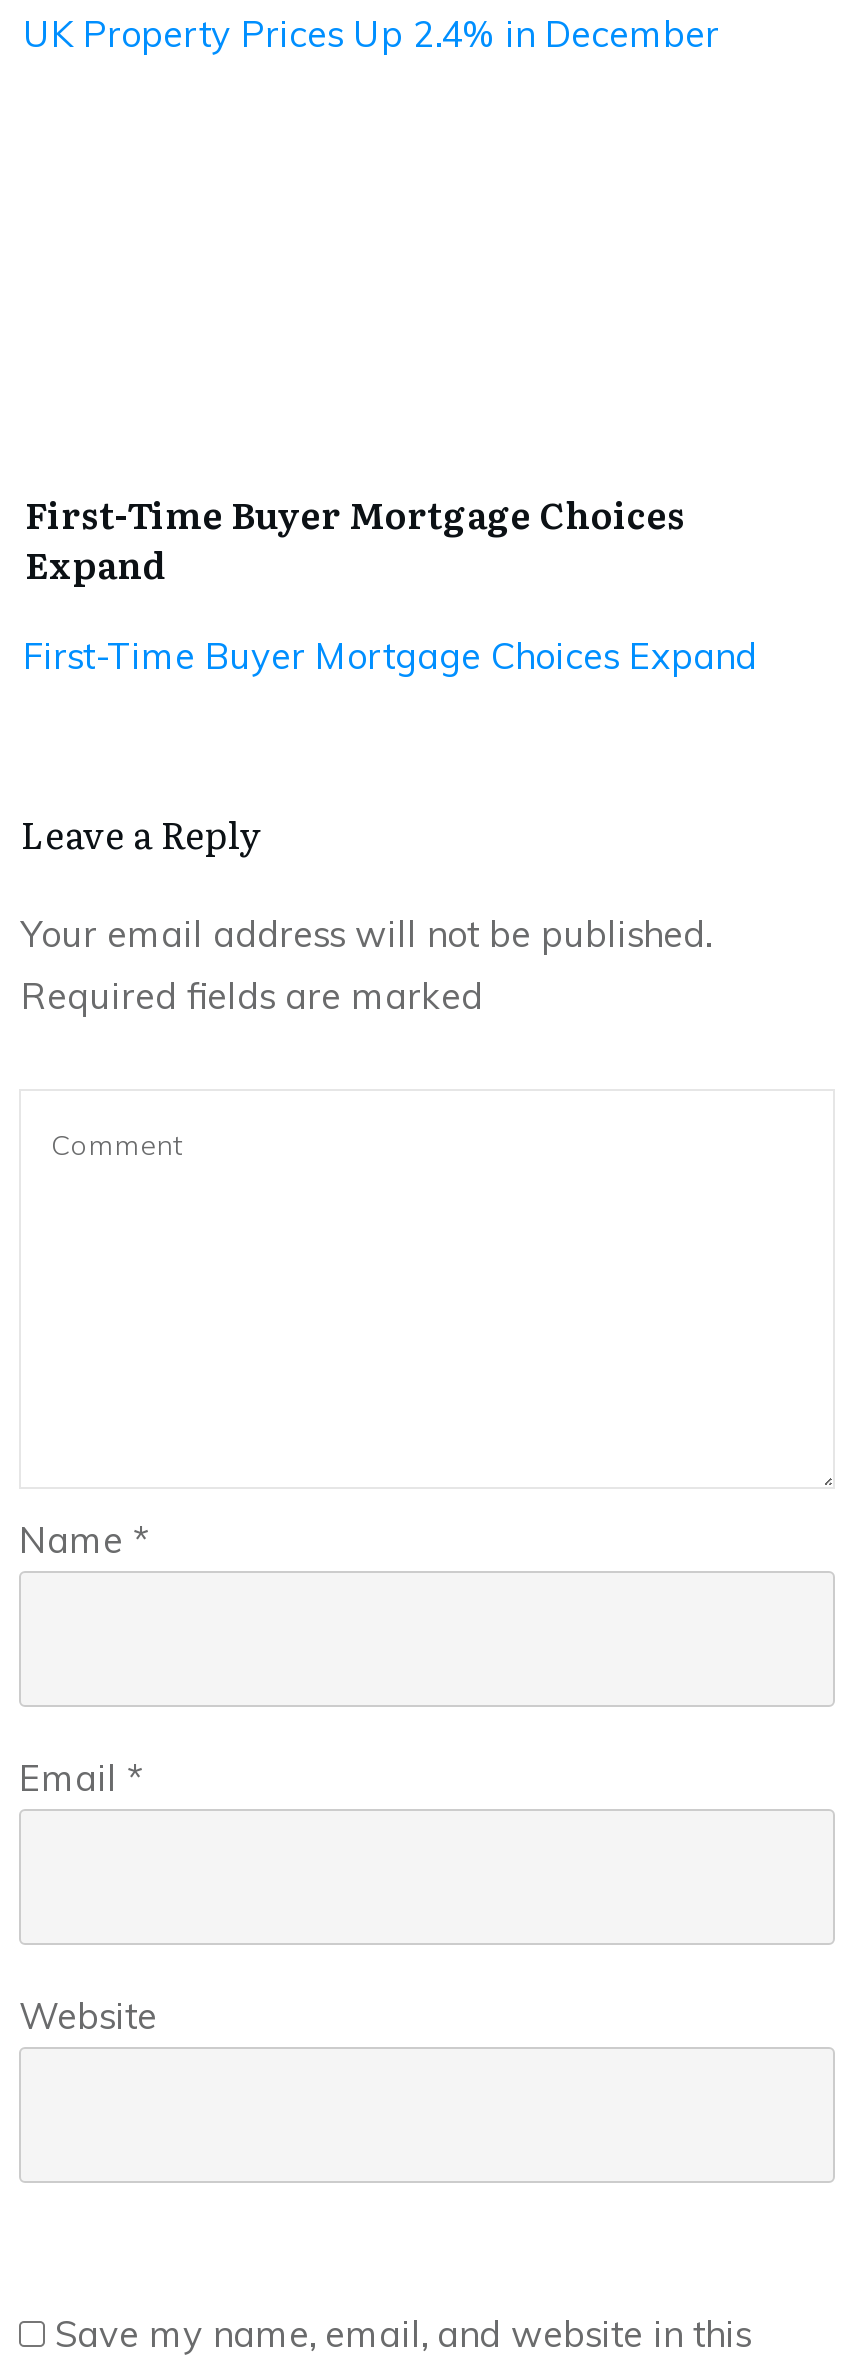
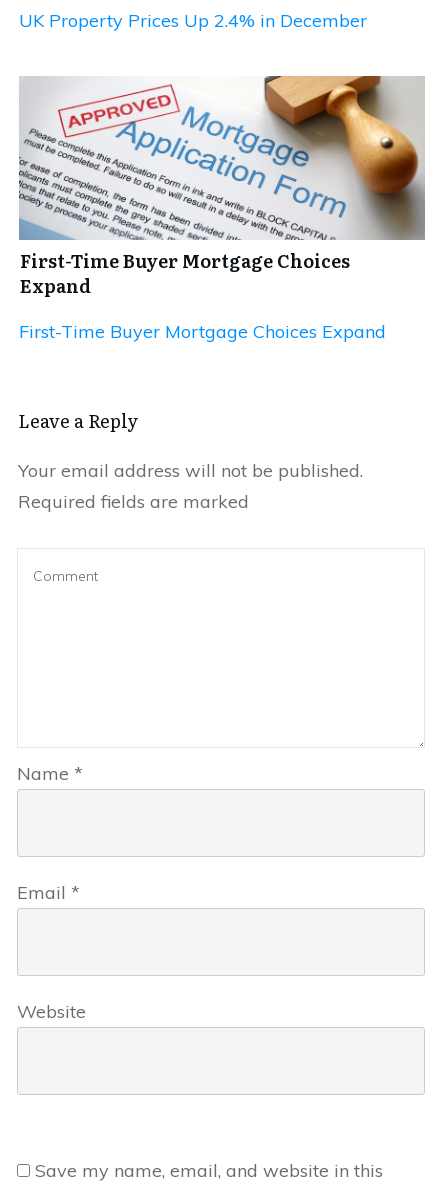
+ [image]
